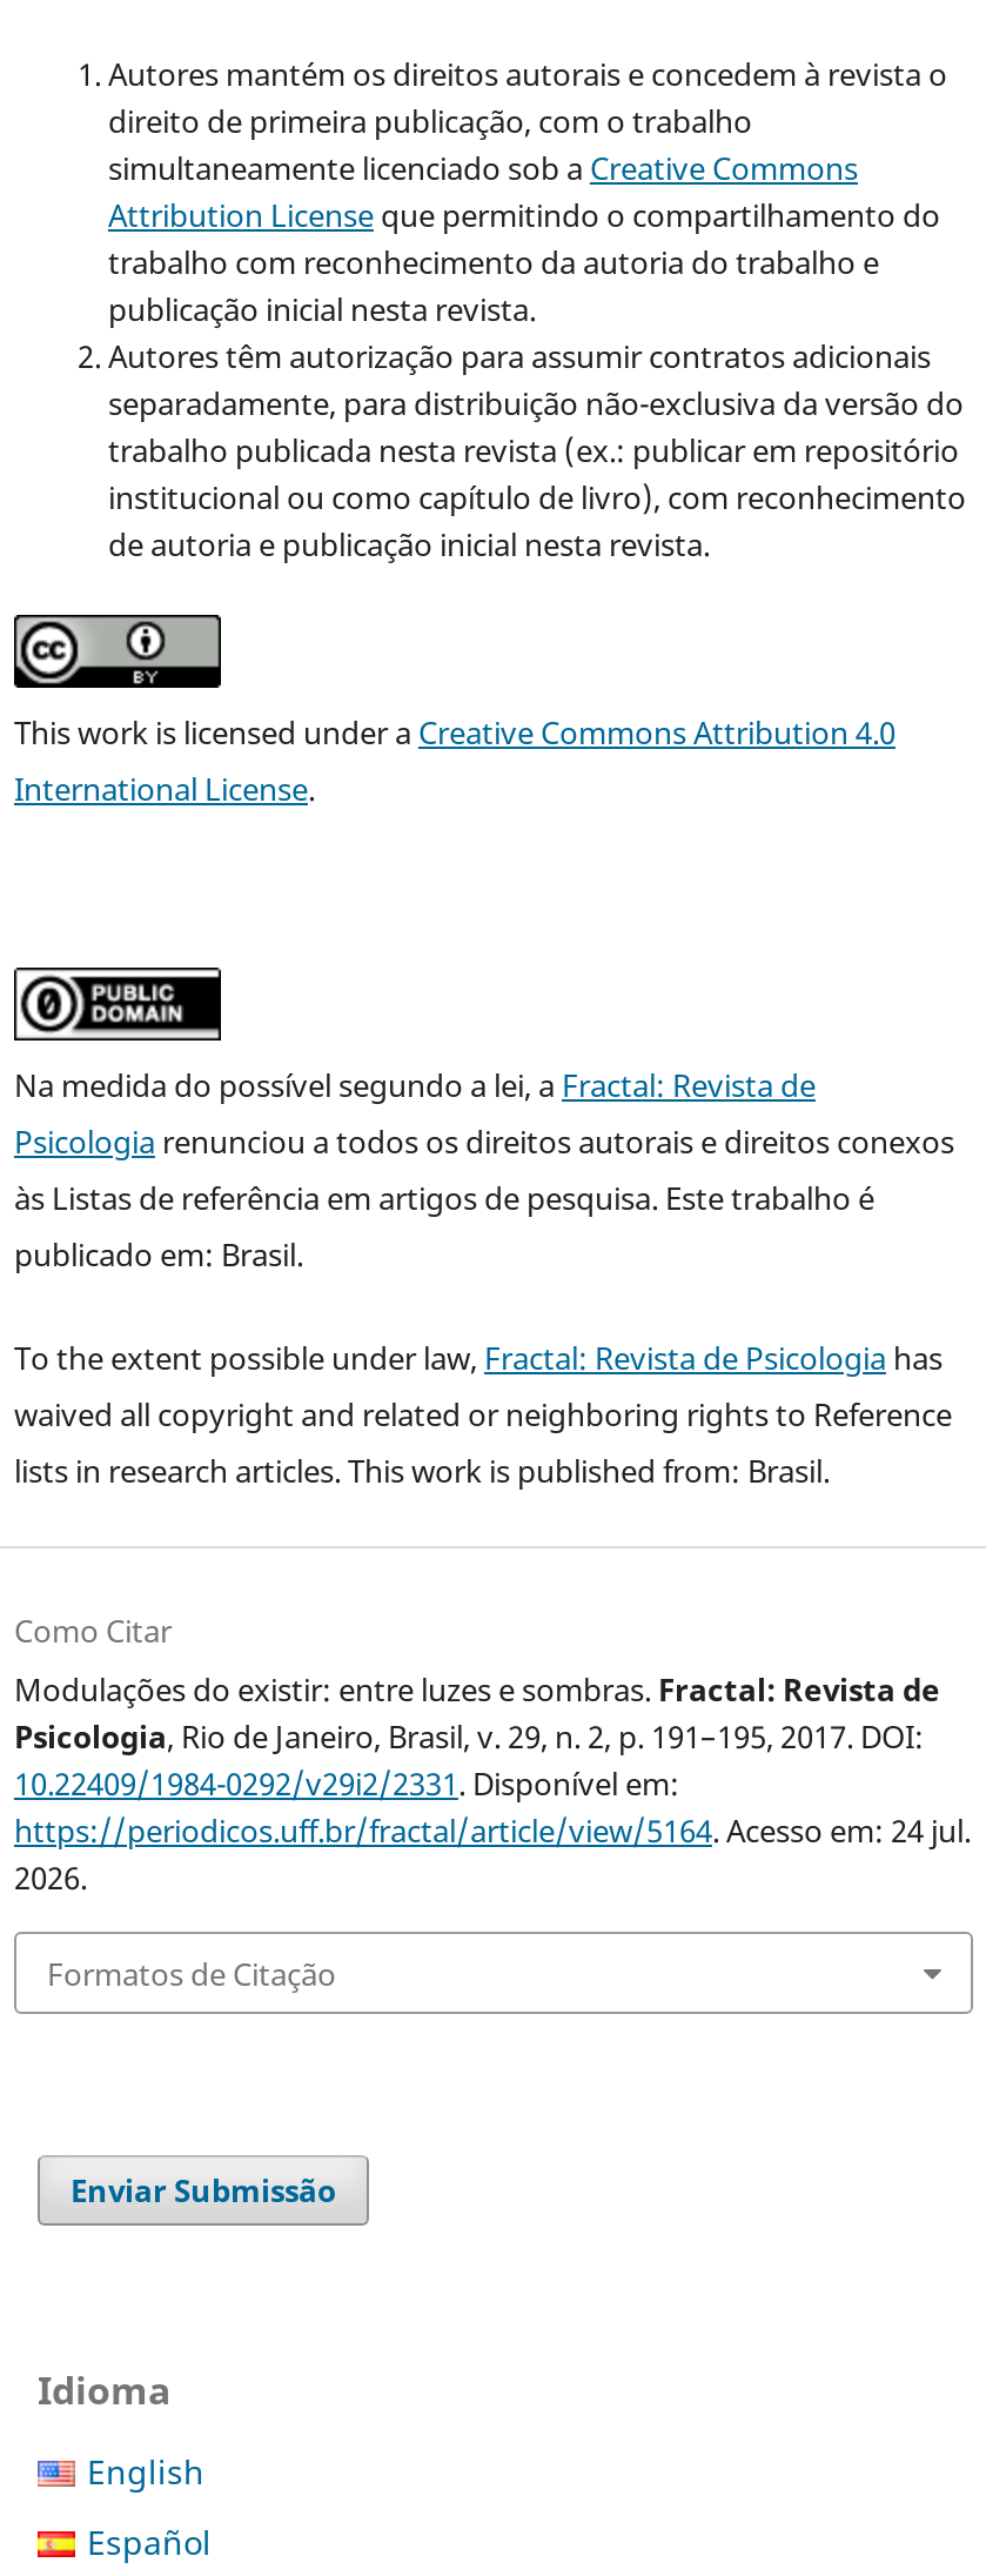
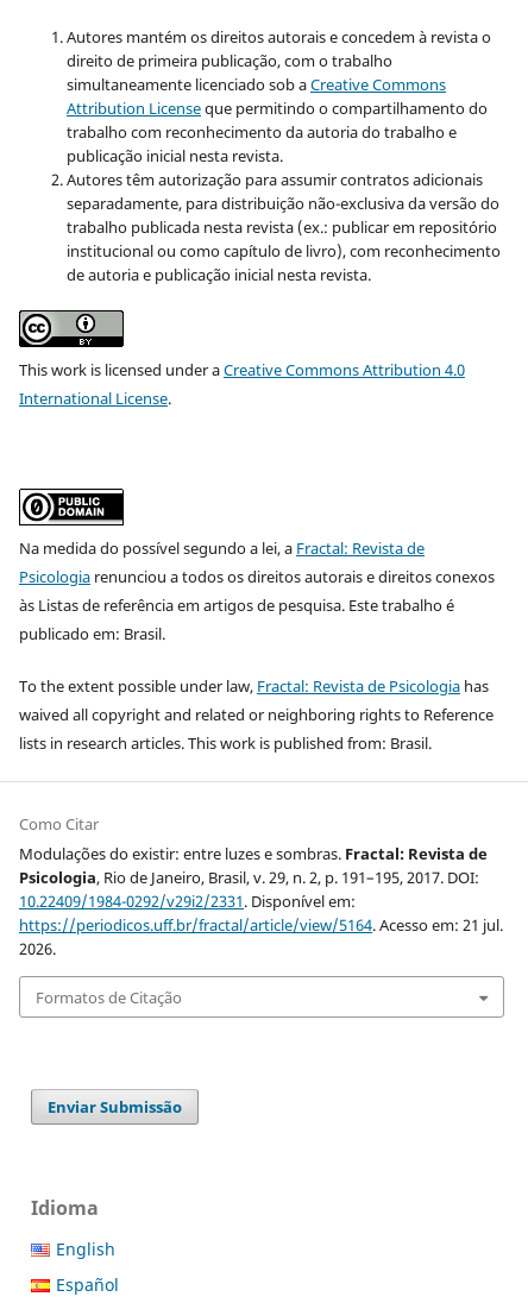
- https://periodicos.uff.br/fractal/article/view/5164. Acesso em: 24 jul.
+ https://periodicos.uff.br/fractal/article/view/5164. Acesso em: 21 jul.
